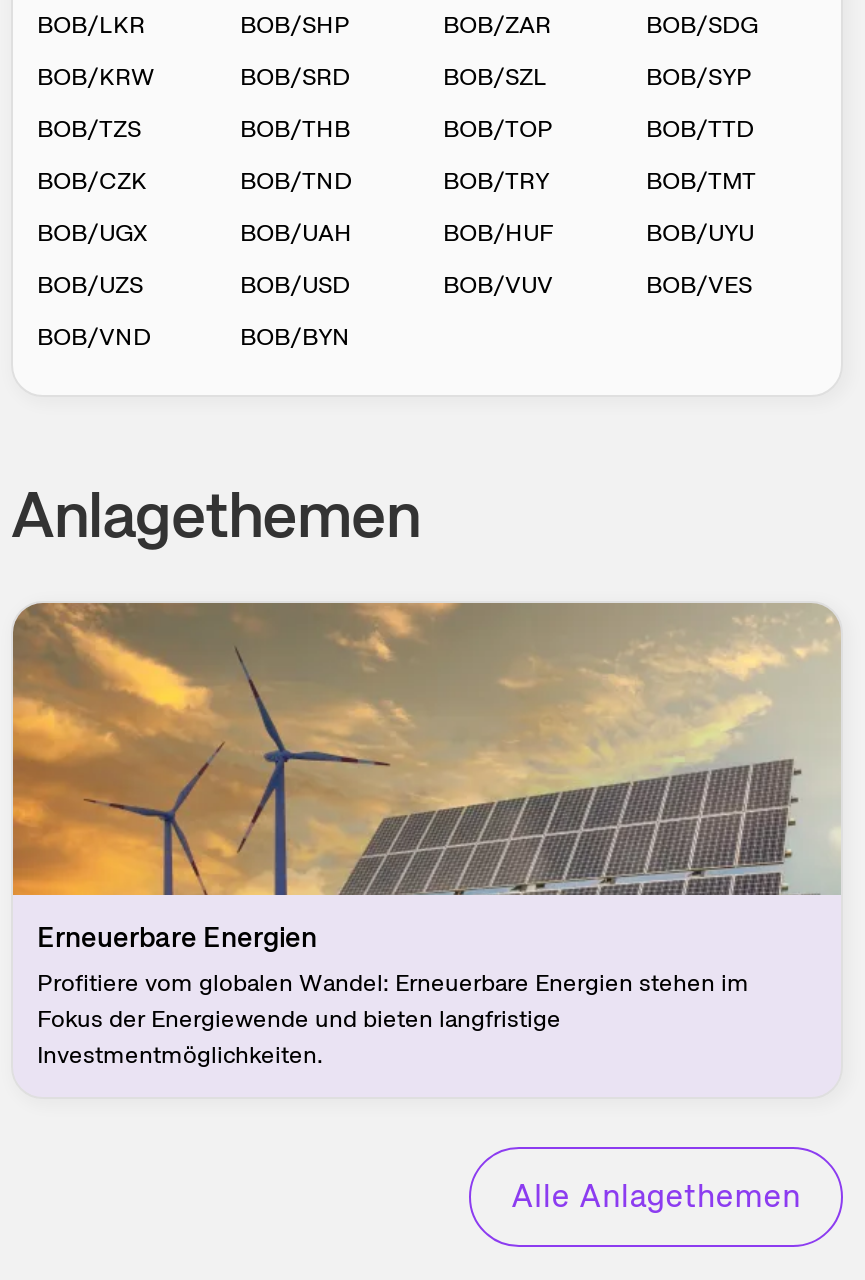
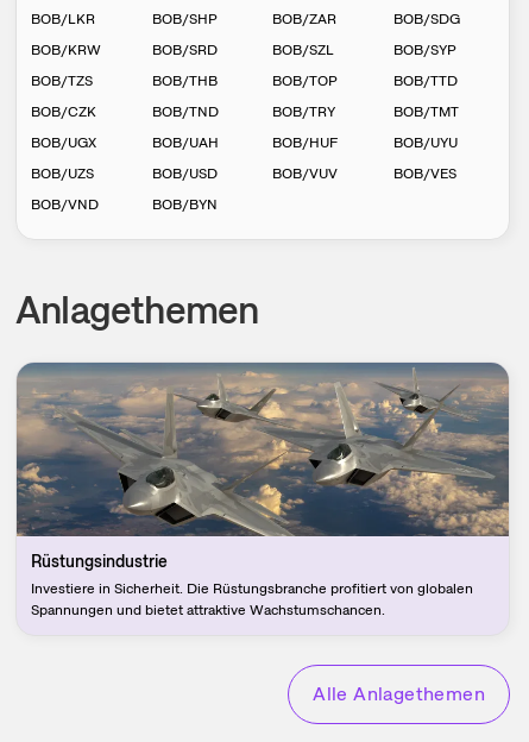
- [image]
- Erneuerbare Energien
- Profitiere vom globalen Wandel: Erneuerbare Energien stehen im
- Fokus der Energiewende und bieten langfristige
- Investmentmöglichkeiten.
+ [image]
+ Rüstungsindustrie
+ Investiere in Sicherheit. Die Rüstungsbranche profitiert von globalen
+ Spannungen und bietet attraktive Wachstumschancen.
